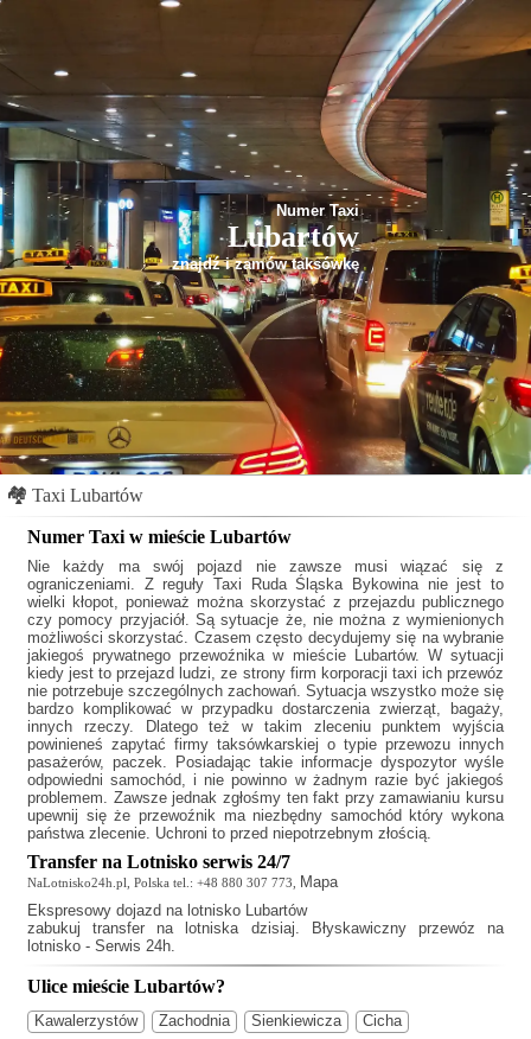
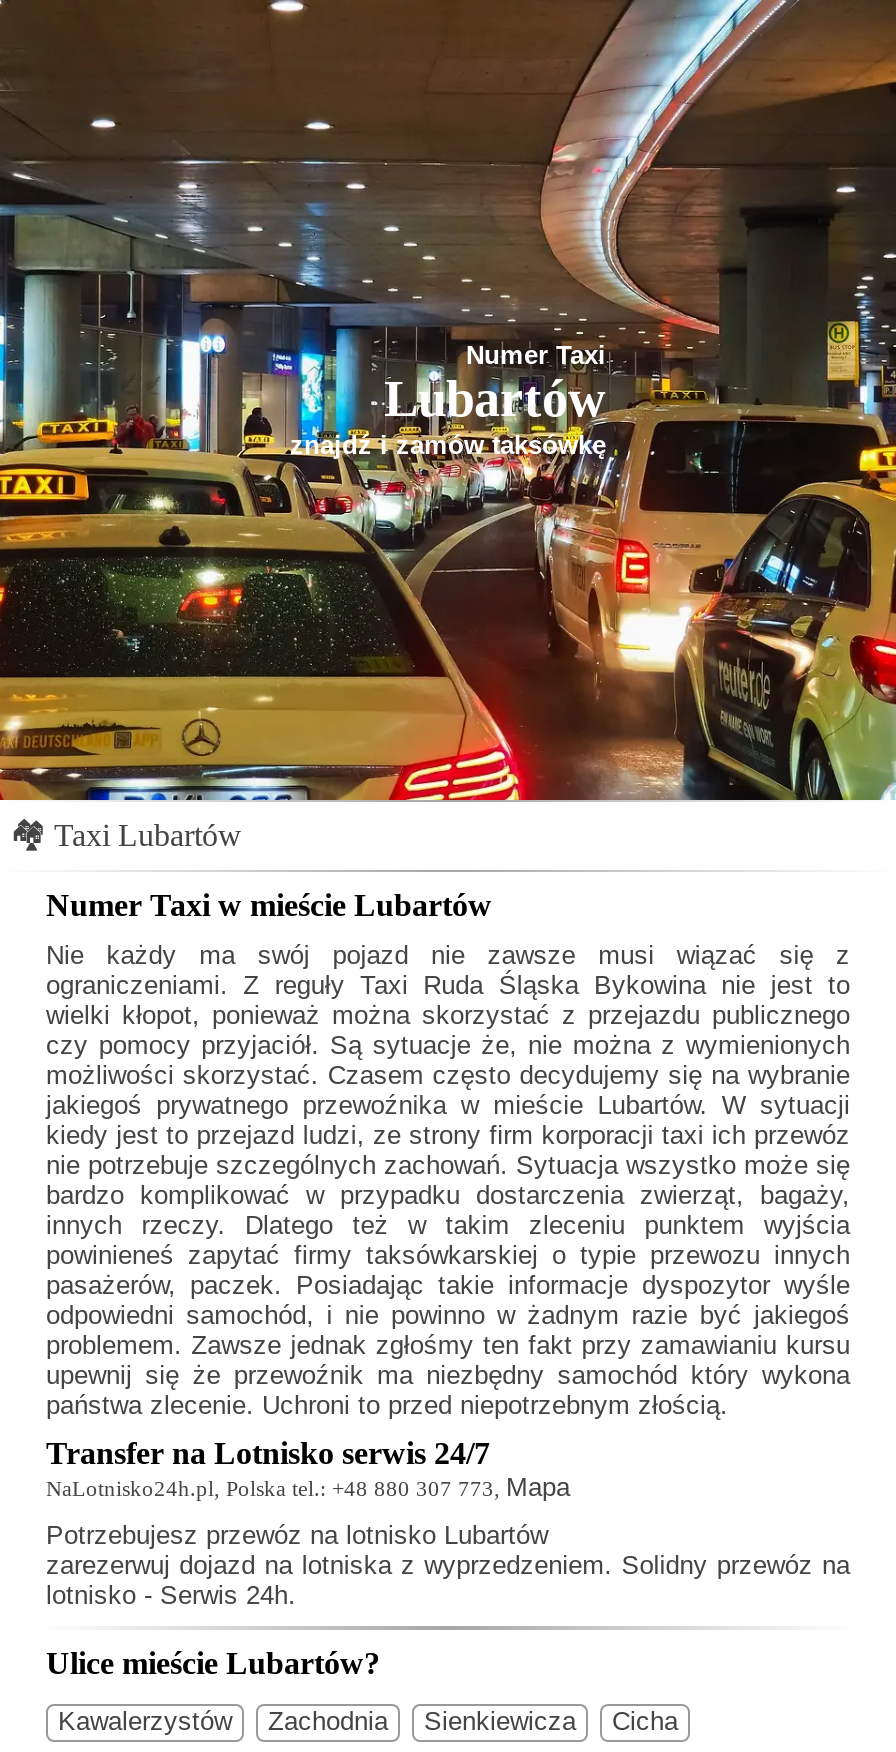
- Ekspresowy dojazd na lotnisko Lubartów
- zabukuj transfer na lotniska dzisiaj. Błyskawiczny przewóz na
+ Potrzebujesz przewóz na lotnisko Lubartów
+ zarezerwuj dojazd na lotniska z wyprzedzeniem. Solidny przewóz na
